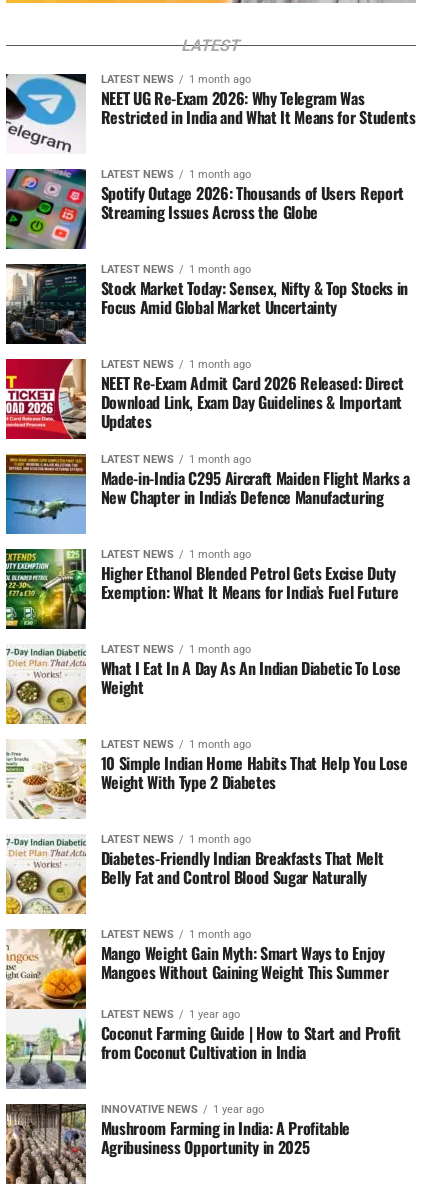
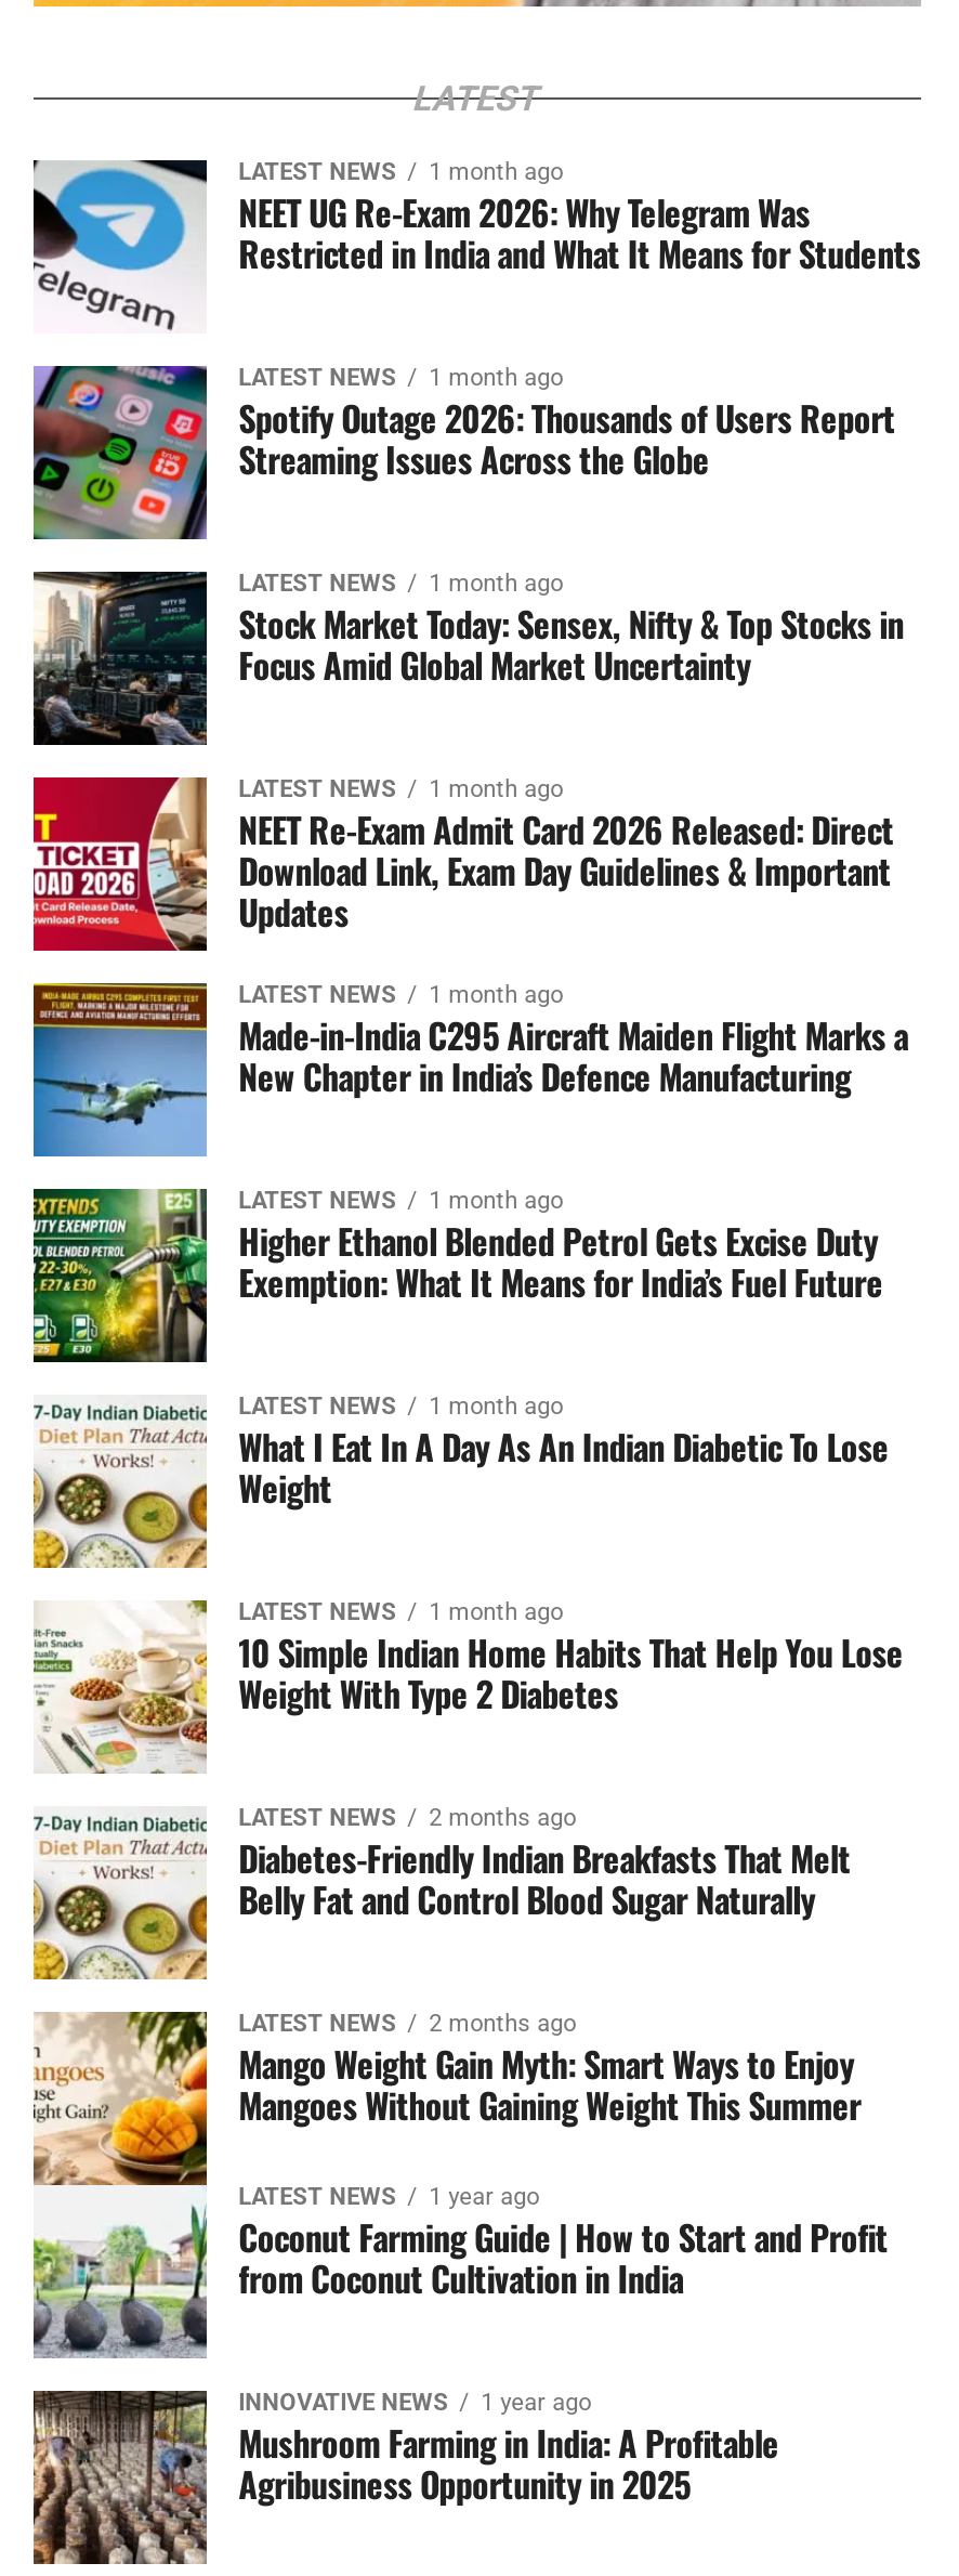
- LATEST NEWS 1 month ago
+ LATEST NEWS 2 months ago

- LATEST NEWS 1 month ago
+ LATEST NEWS 2 months ago
